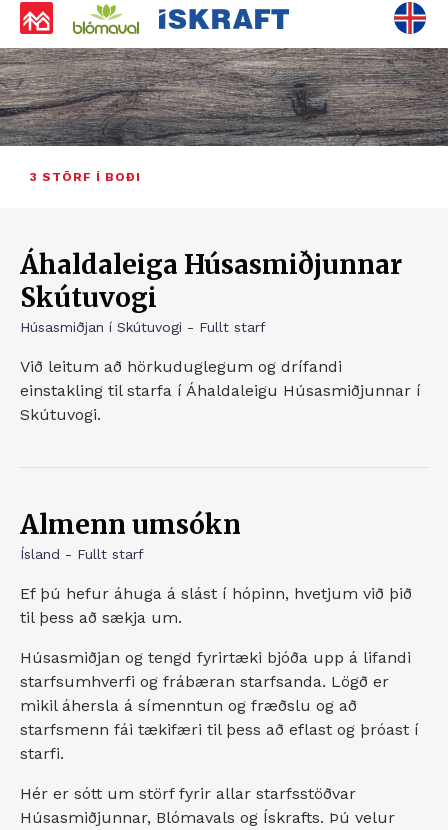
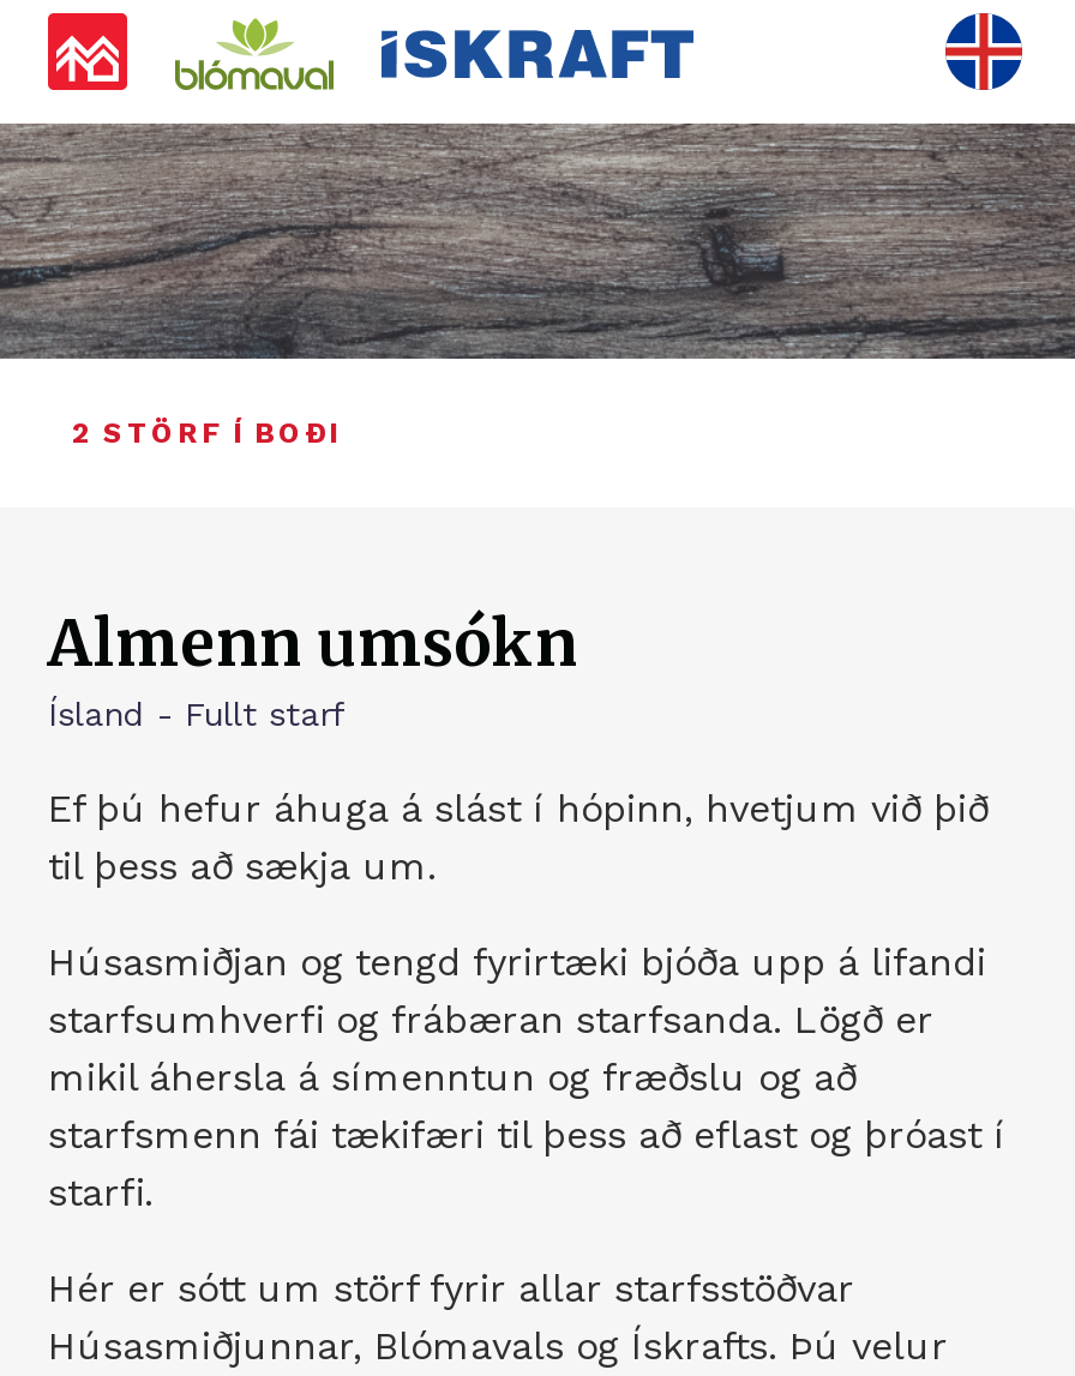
- 3 STÖRF Í BOÐI
- Áhaldaleiga Húsasmiðjunnar
- Skútuvogi
- Húsasmiðjan í Skútuvogi - Fullt starf
- Við leitum að hörkuduglegum og drífandi
- einstakling til starfa í Áhaldaleigu Húsasmiðjunnar í
- Skútuvogi.
+ 2 STÖRF Í BOÐI
